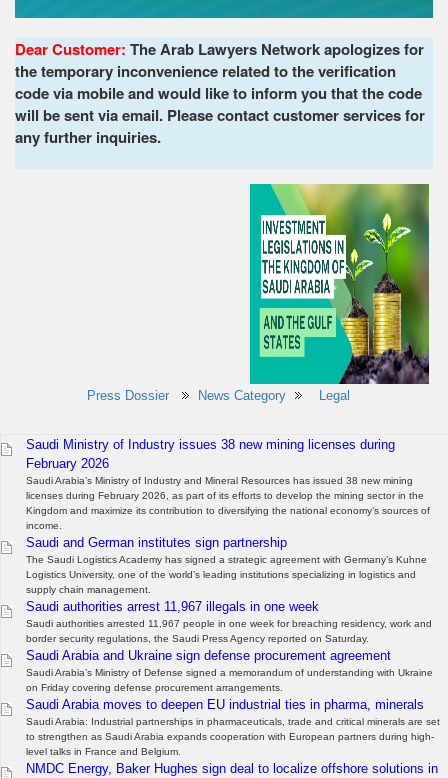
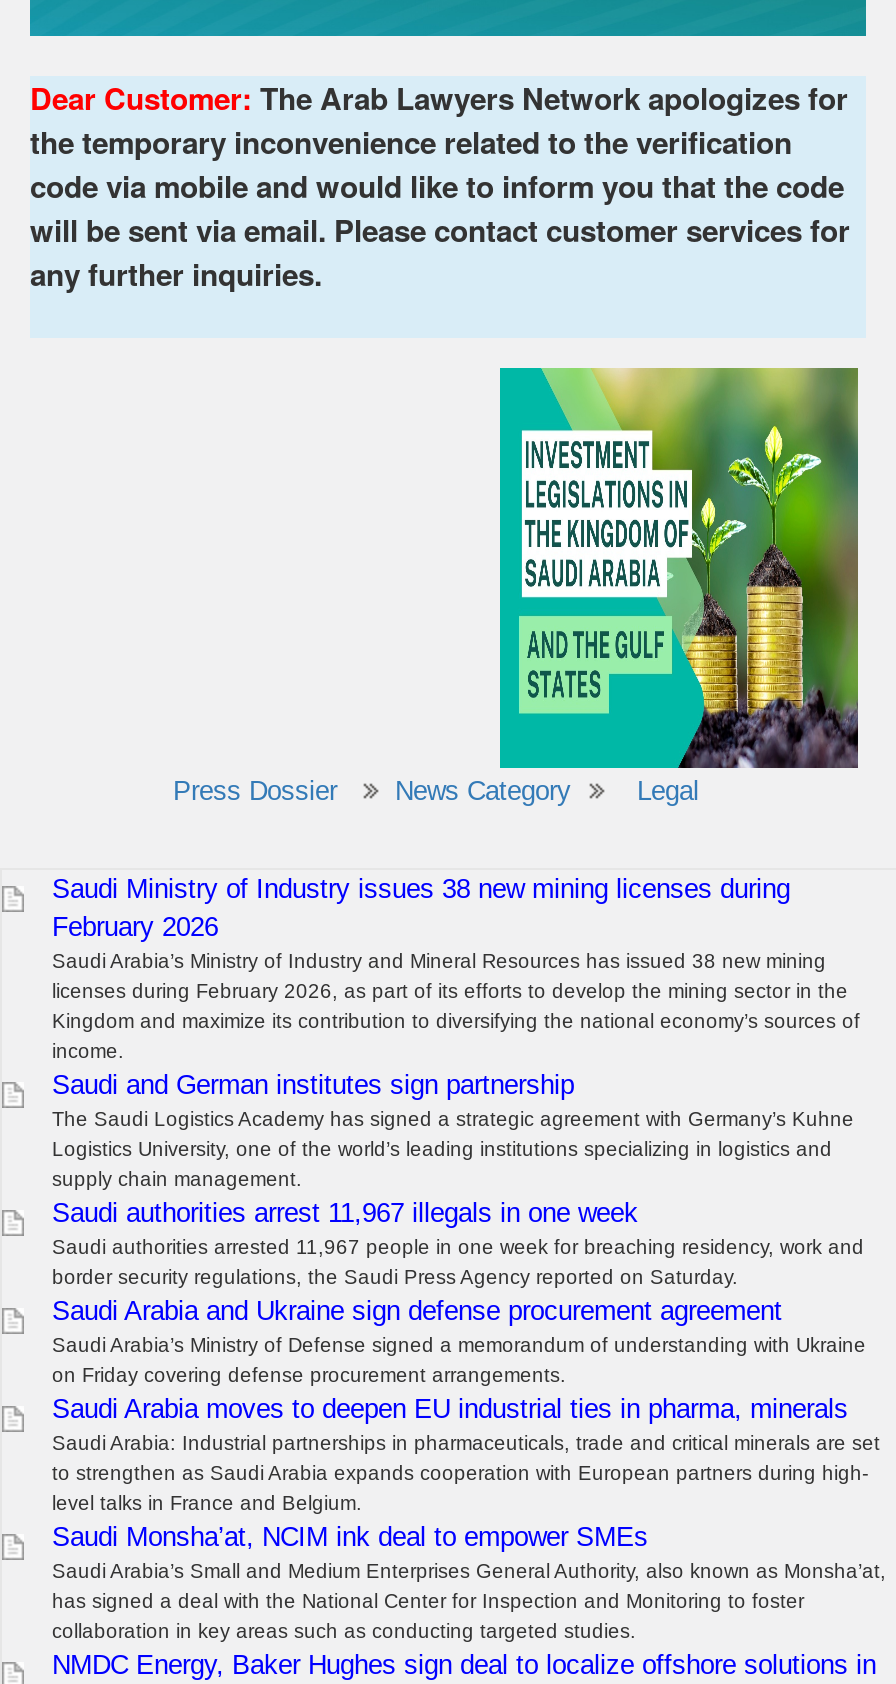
+ Saudi Monsha’at, NCIM ink deal to empower SMEs
+ Saudi Arabia’s Small and Medium Enterprises General Authority, also known as Monsha’at,
+ has signed a deal with the National Center for Inspection and Monitoring to foster
+ collaboration in key areas such as conducting targeted studies.
